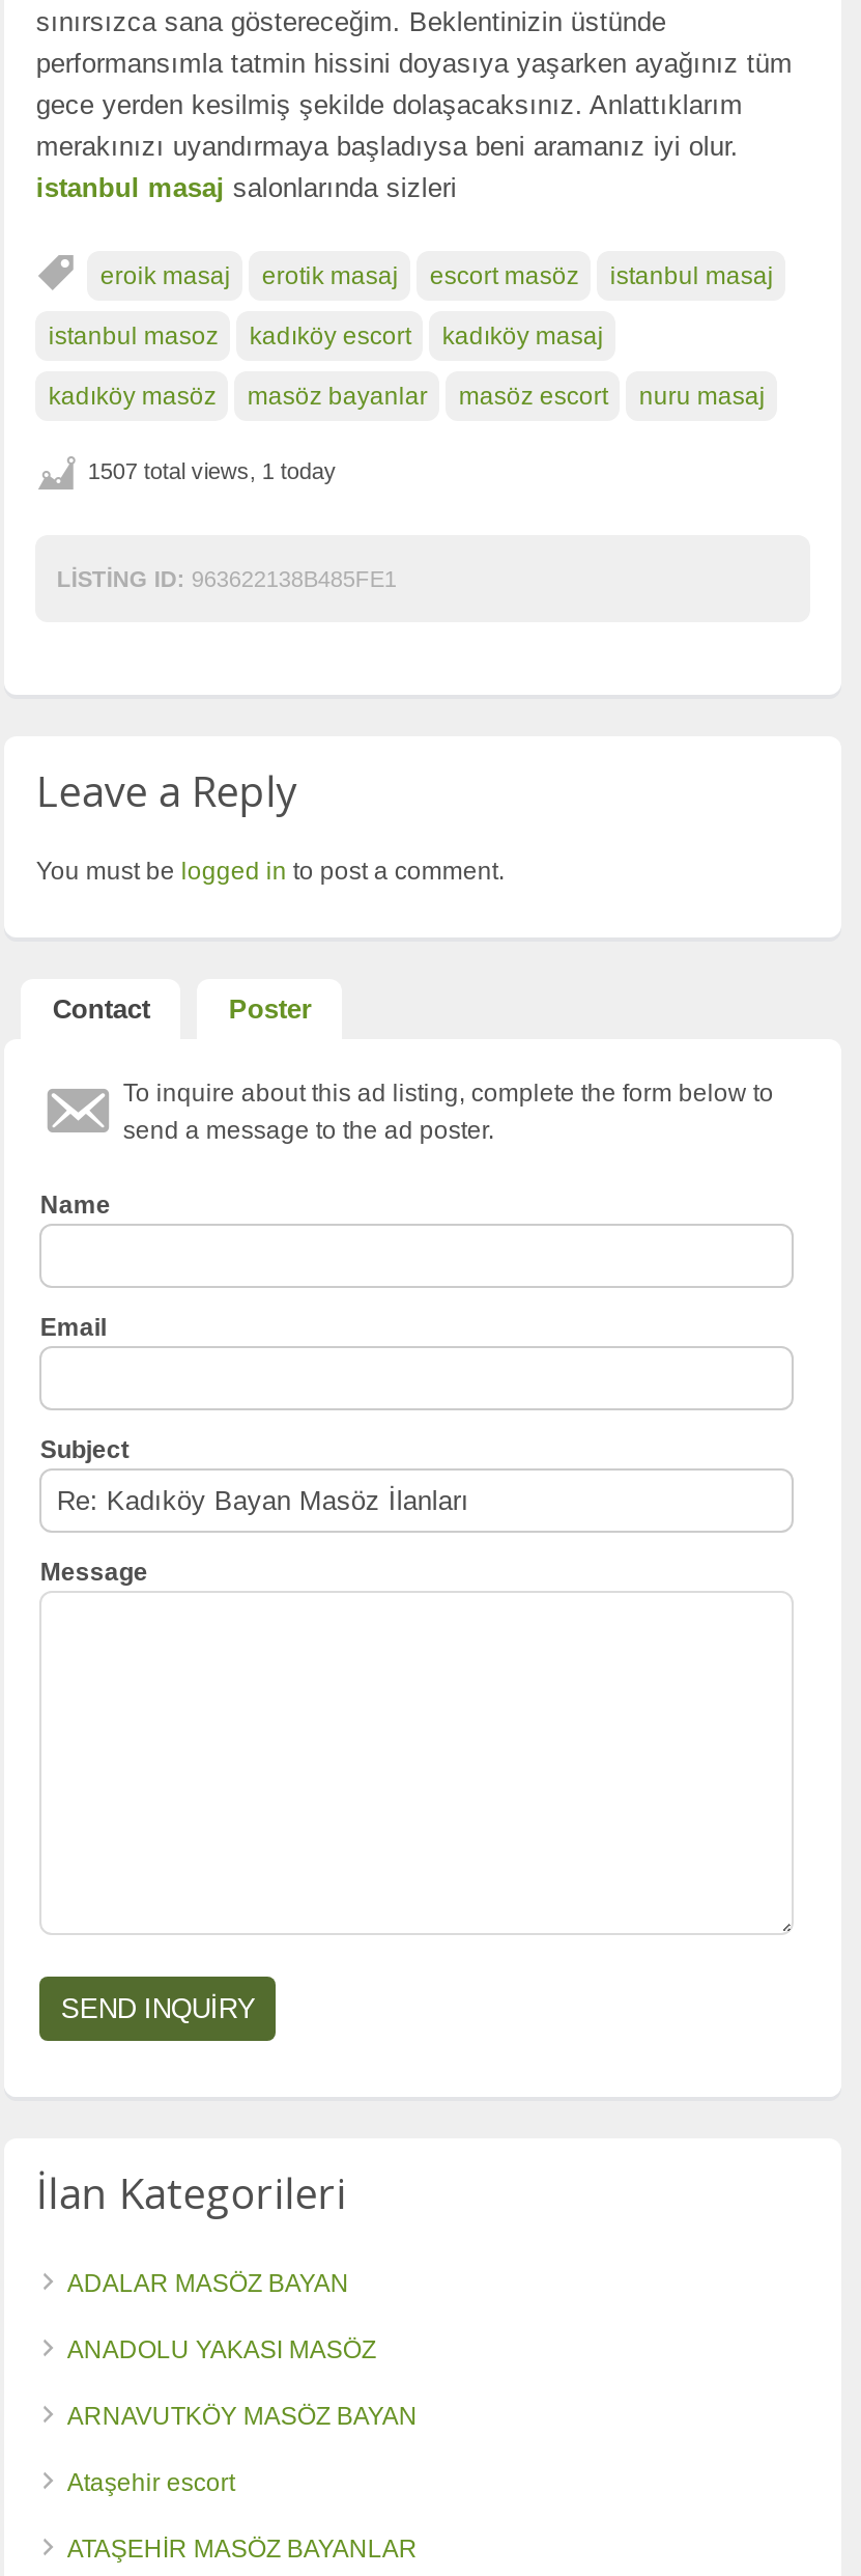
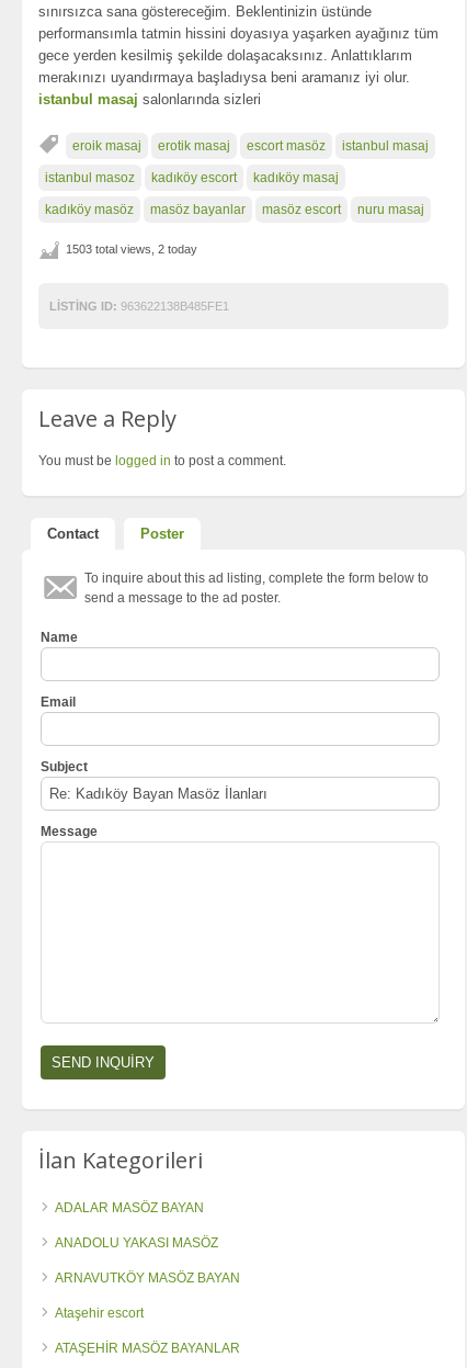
- 1507 total views, 1 today
+ 1503 total views, 2 today
